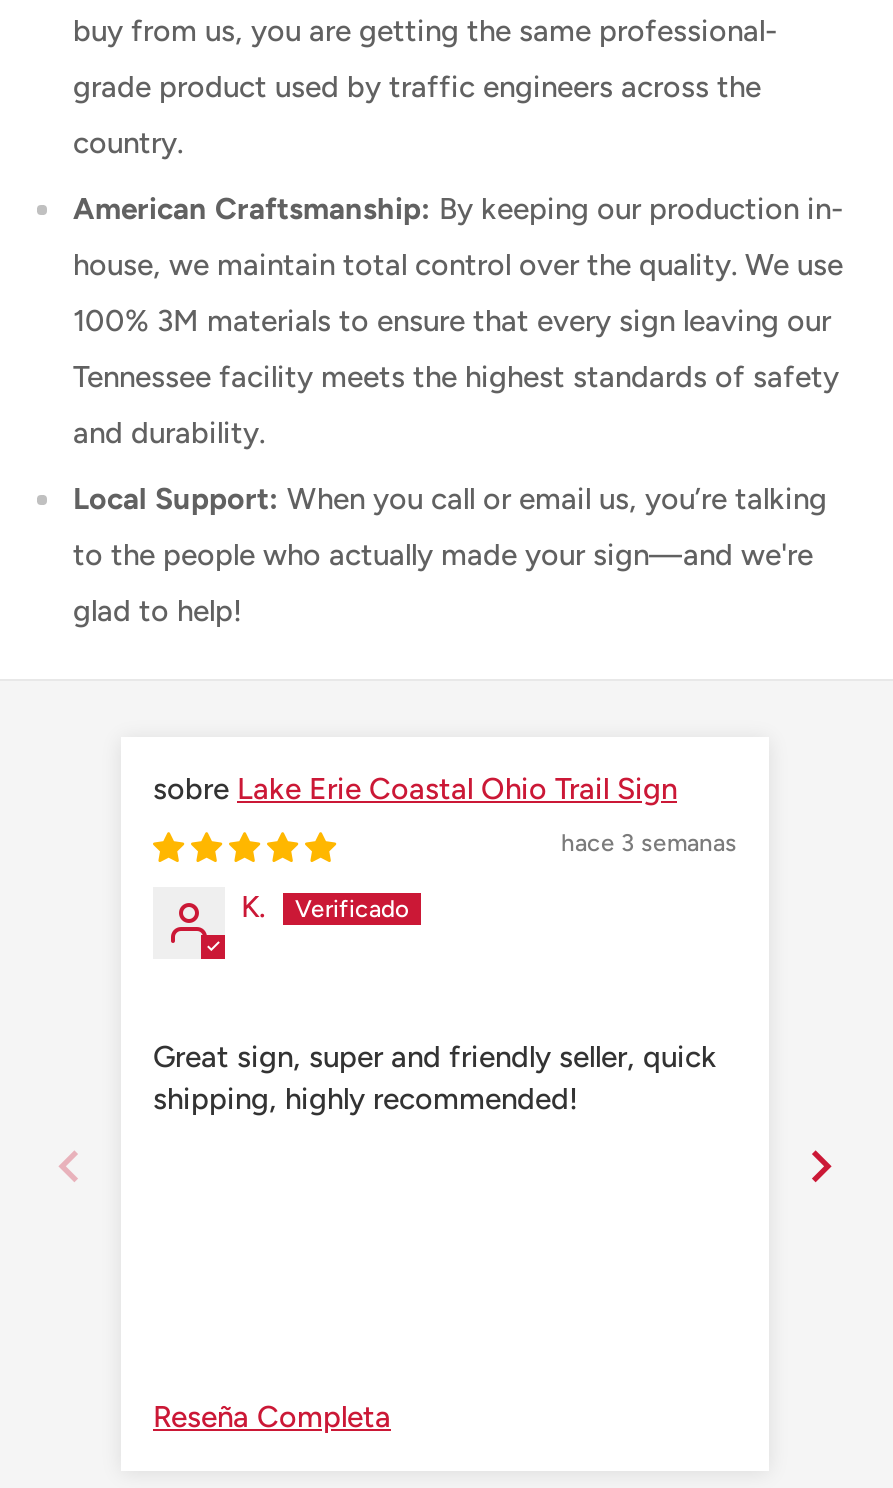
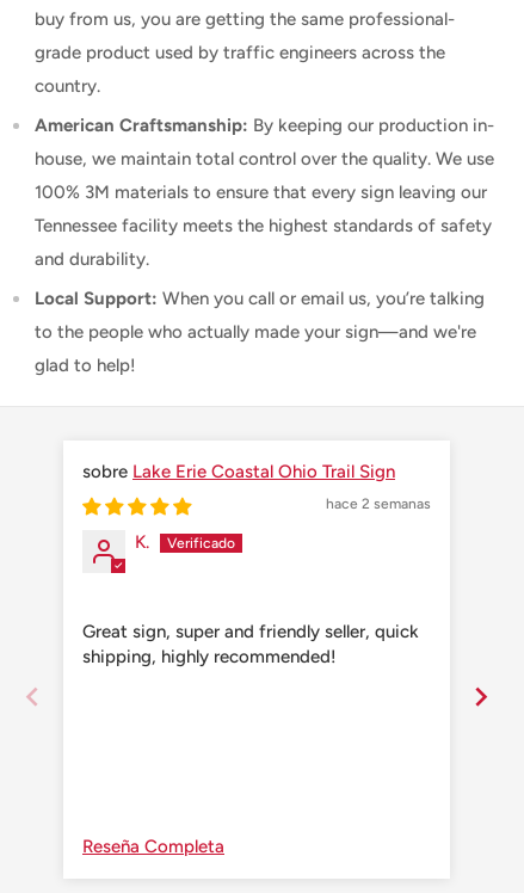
- hace 3 semanas
+ hace 2 semanas
